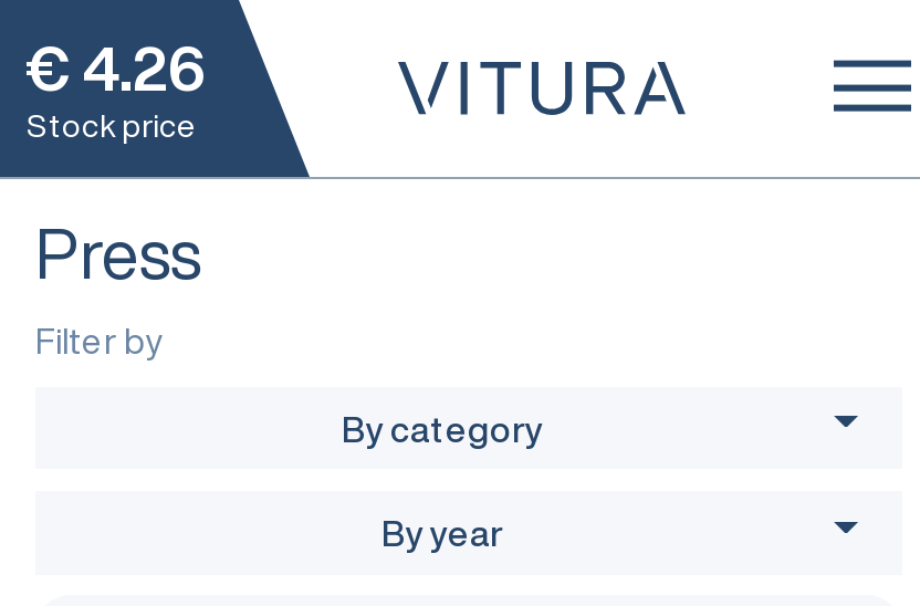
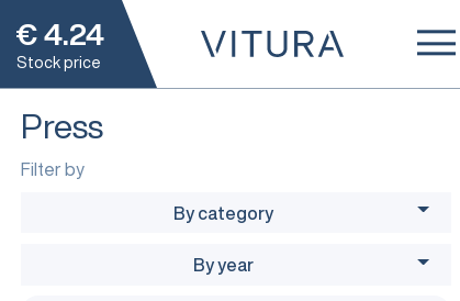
- €4.26
+ €4.24
